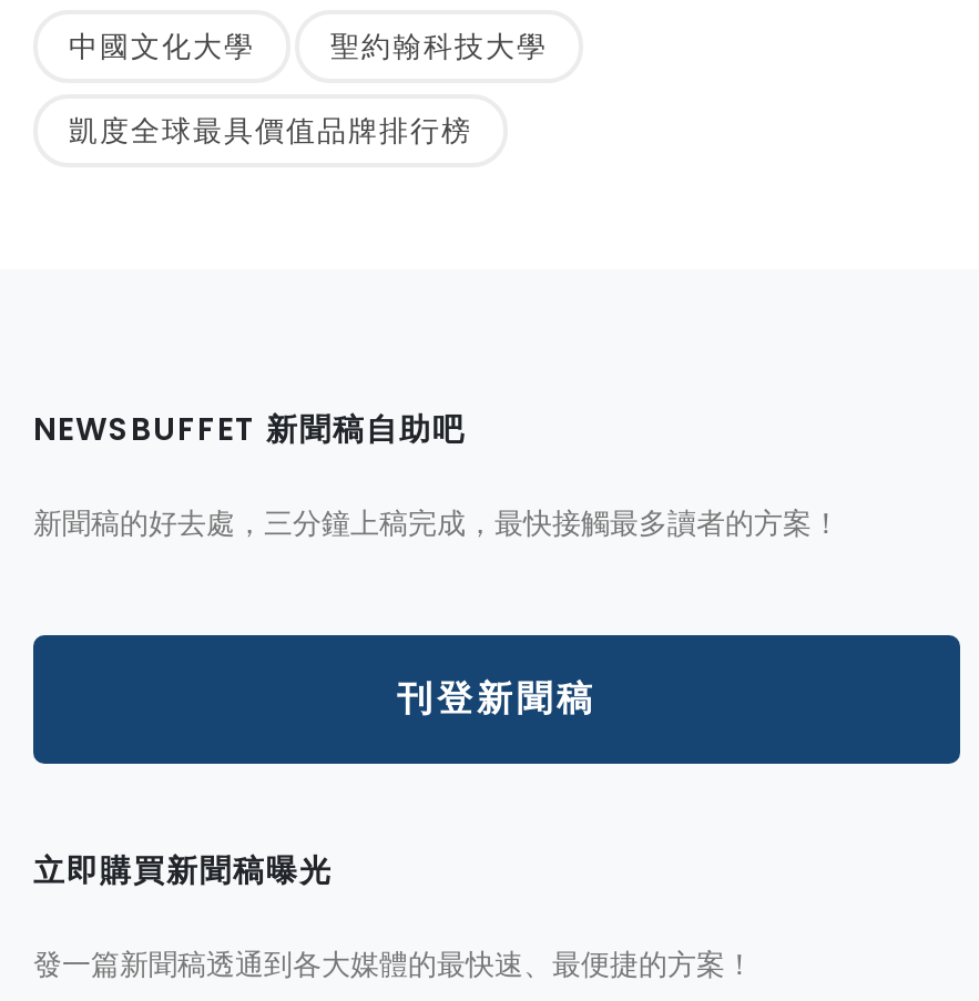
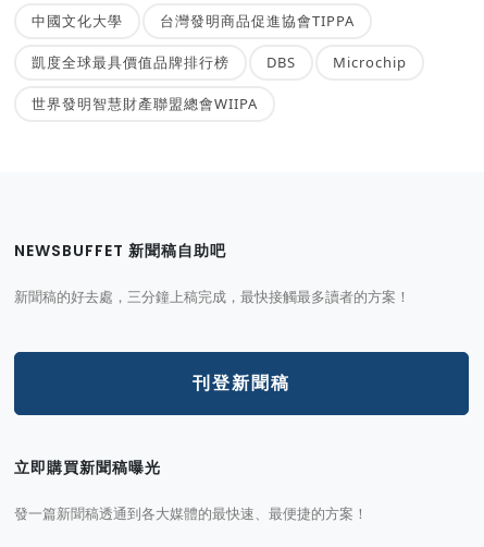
- 聖約翰科技大學
+ 台灣發明商品促進協會TIPPA

+ DBS
+ Microchip
+ 世界發明智慧財產聯盟總會WIIPA
